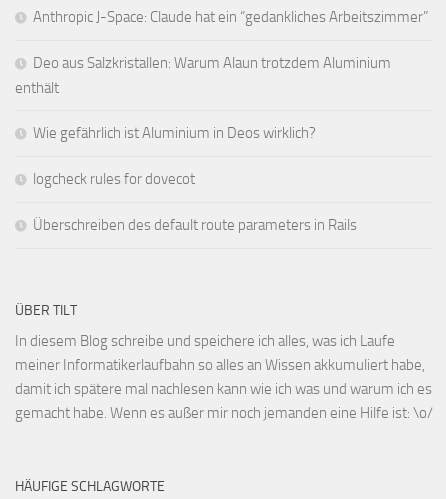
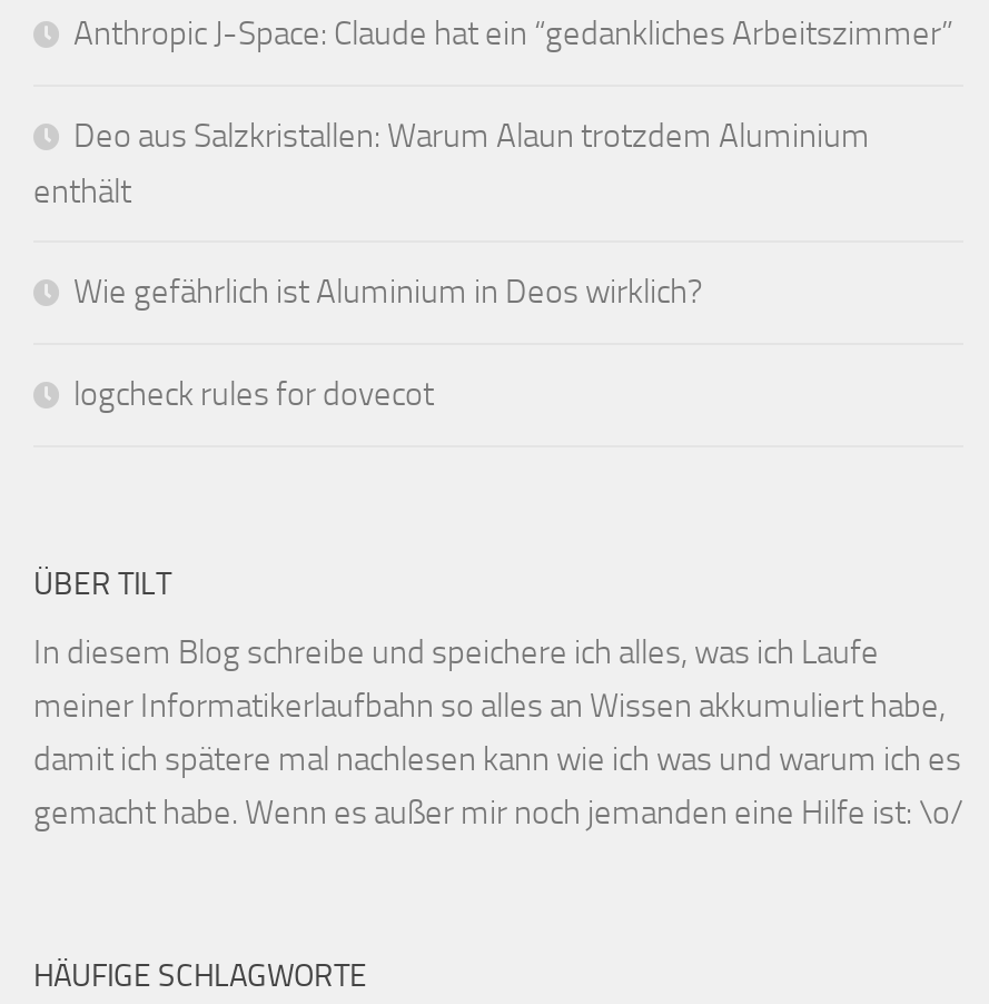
- Überschreiben des default route parameters in Rails
